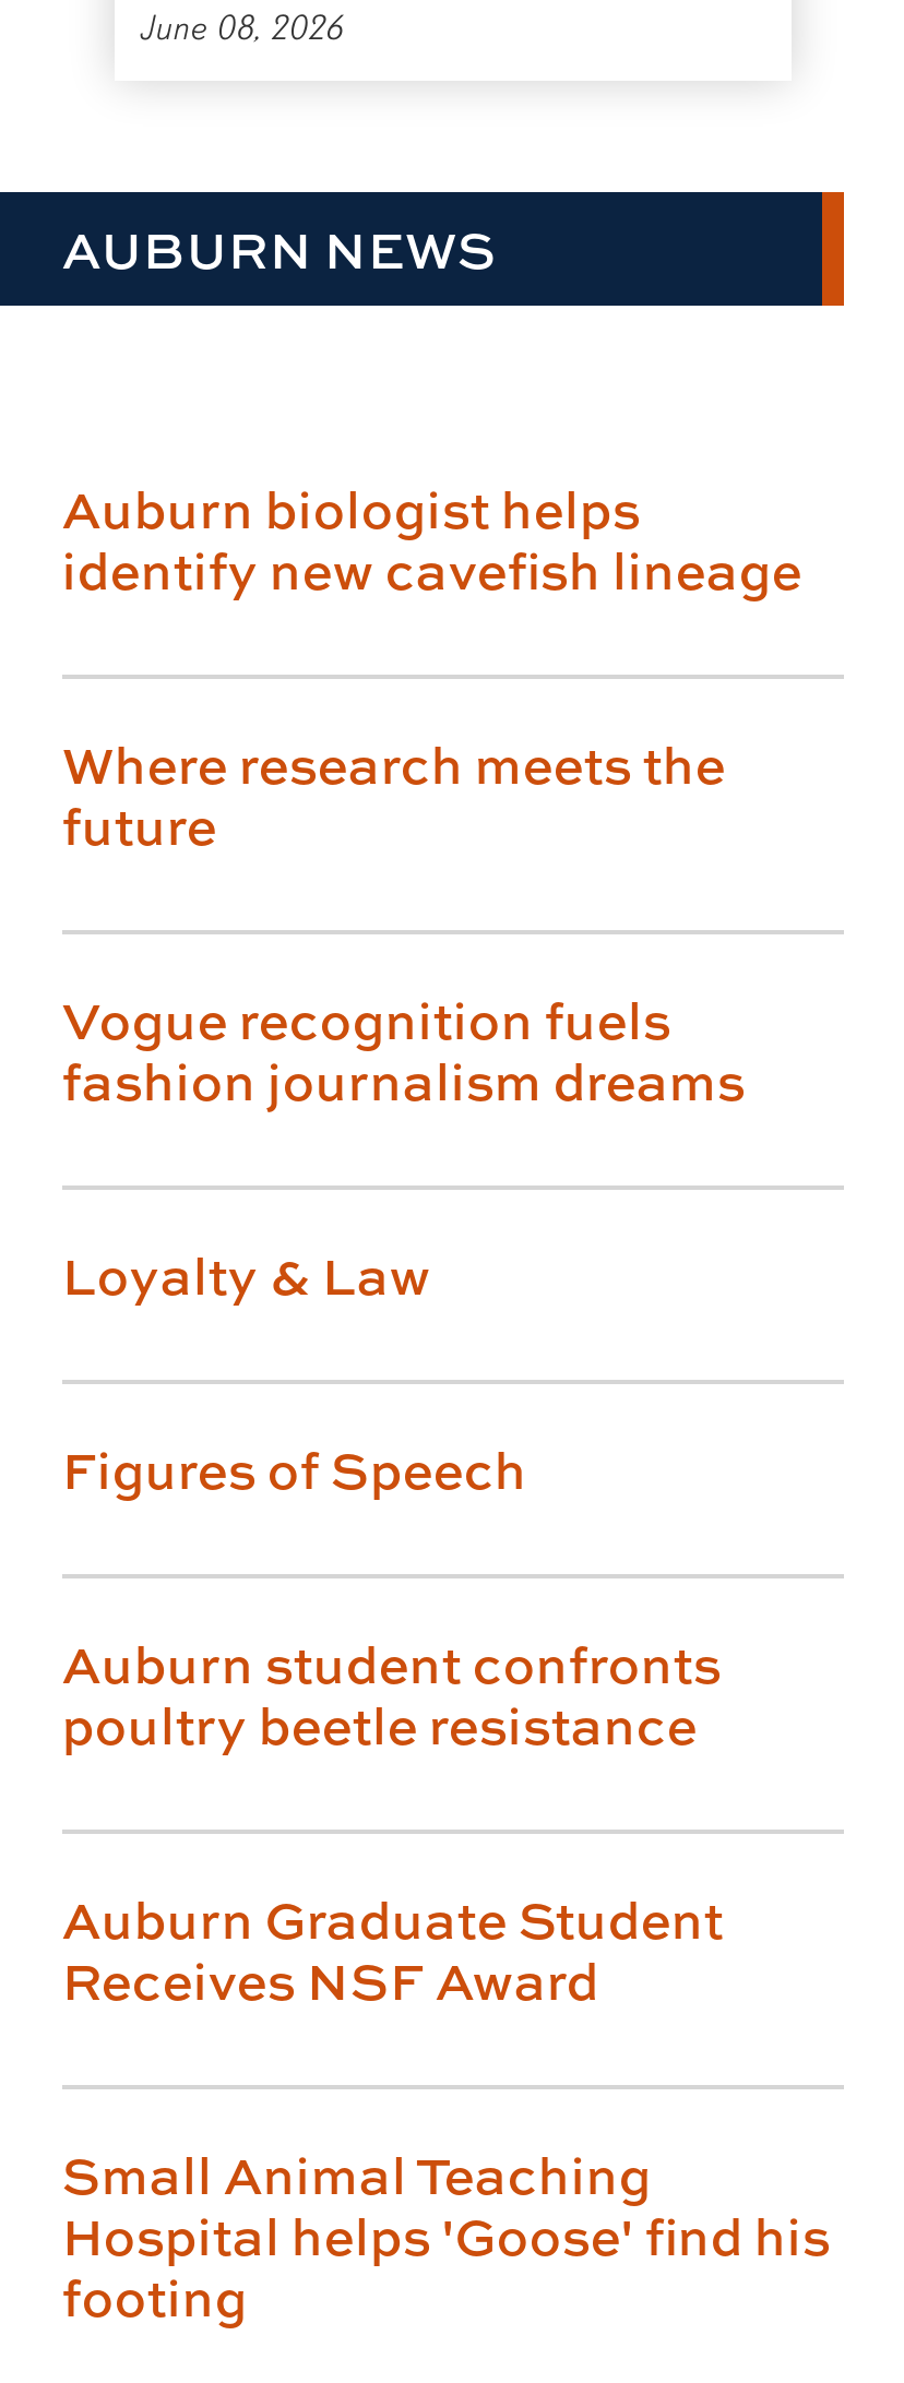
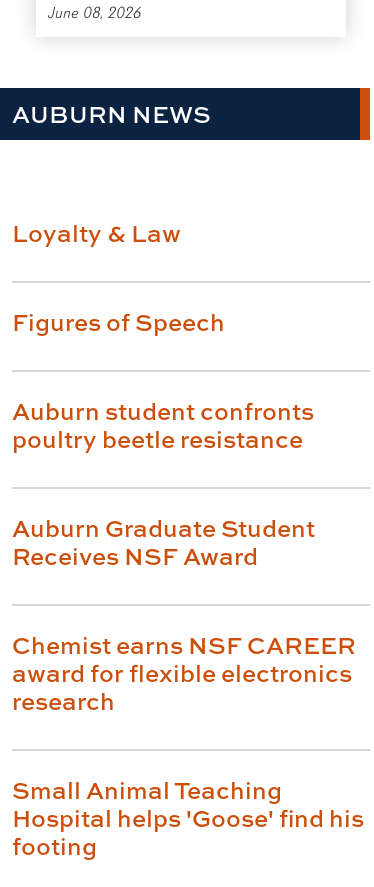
- Auburn biologist helps
- identify new cavefish lineage
- Where research meets the
- future
- Vogue recognition fuels
- fashion journalism dreams

moved up: Loyalty & Law | Figures of Speech | Auburn student confronts | poultry beetle resistance | Auburn Graduate Student | Receives NSF Award

+ Chemist earns NSF CAREER
+ award for flexible electronics
+ research
